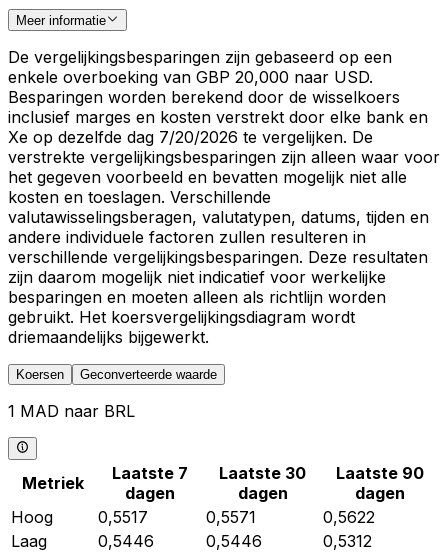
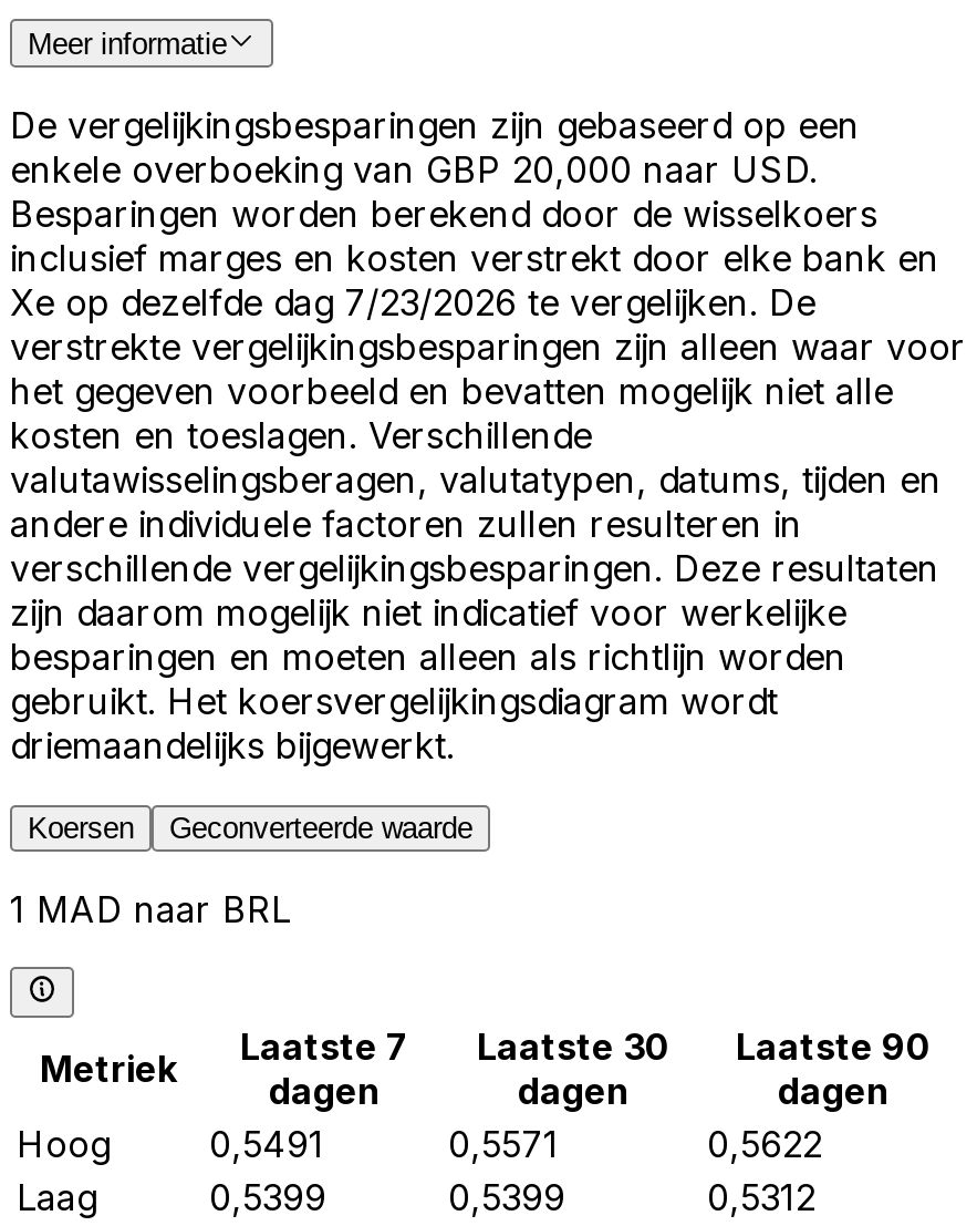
- Xe op dezelfde dag 7/20/2026 te vergelijken. De
+ Xe op dezelfde dag 7/23/2026 te vergelijken. De

- 0,5517
+ 0,5491

- 0,5446
+ 0,5399

- 0,5446
+ 0,5399
